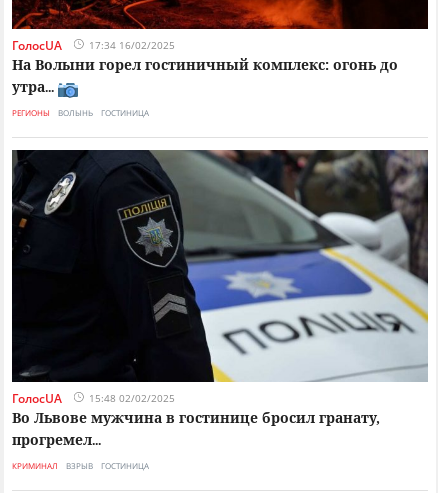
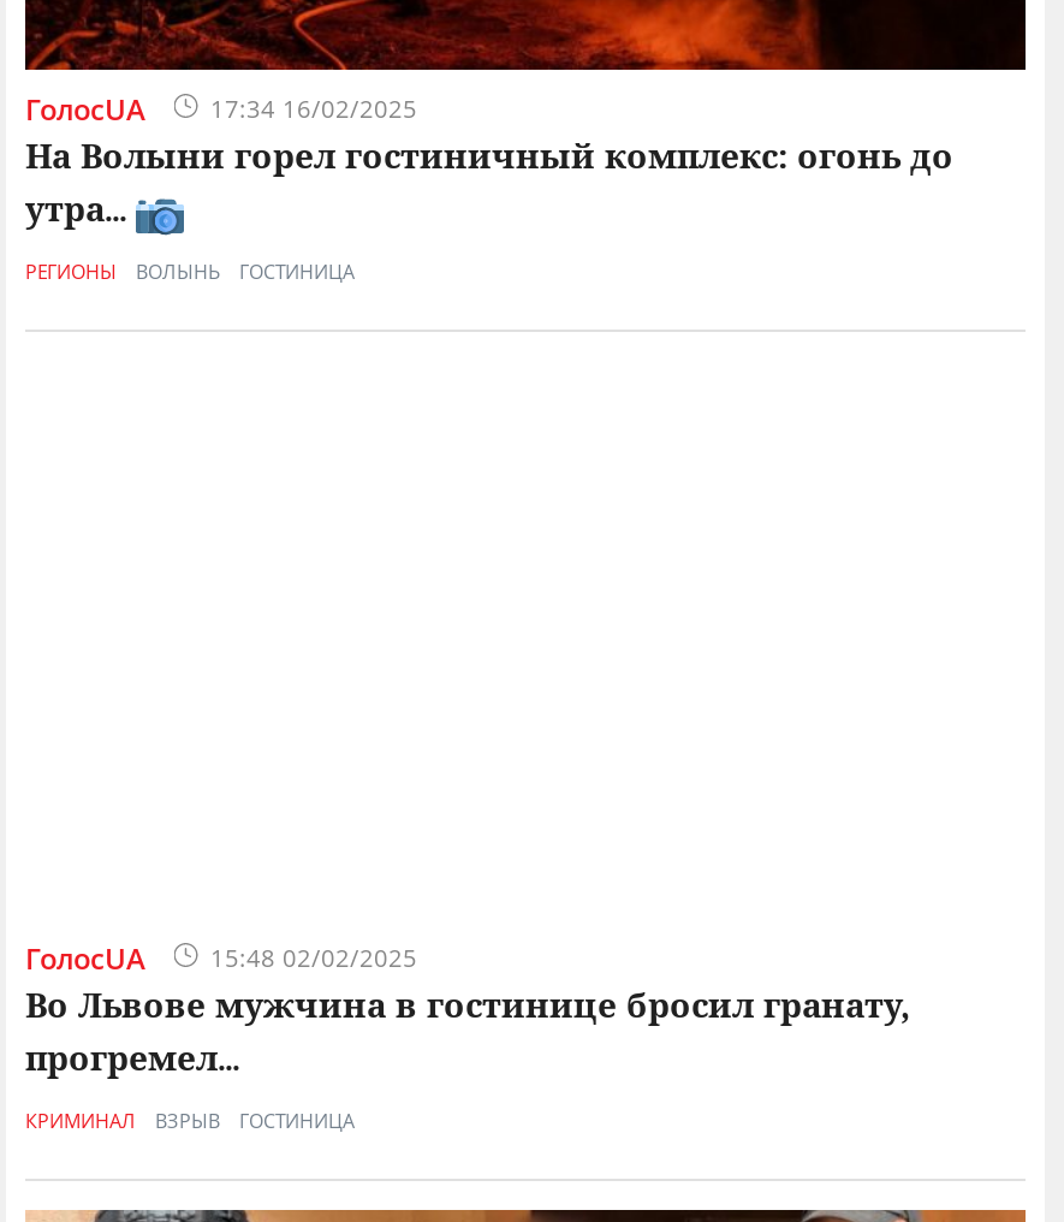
- [image]
